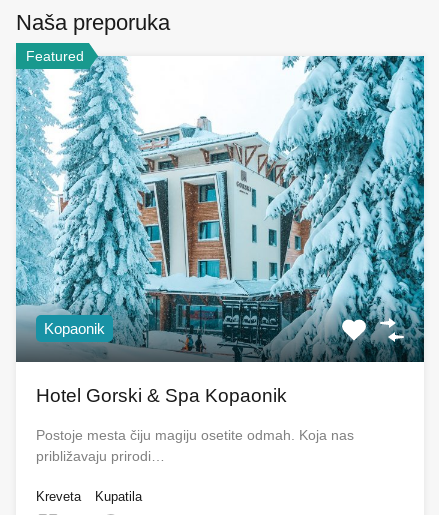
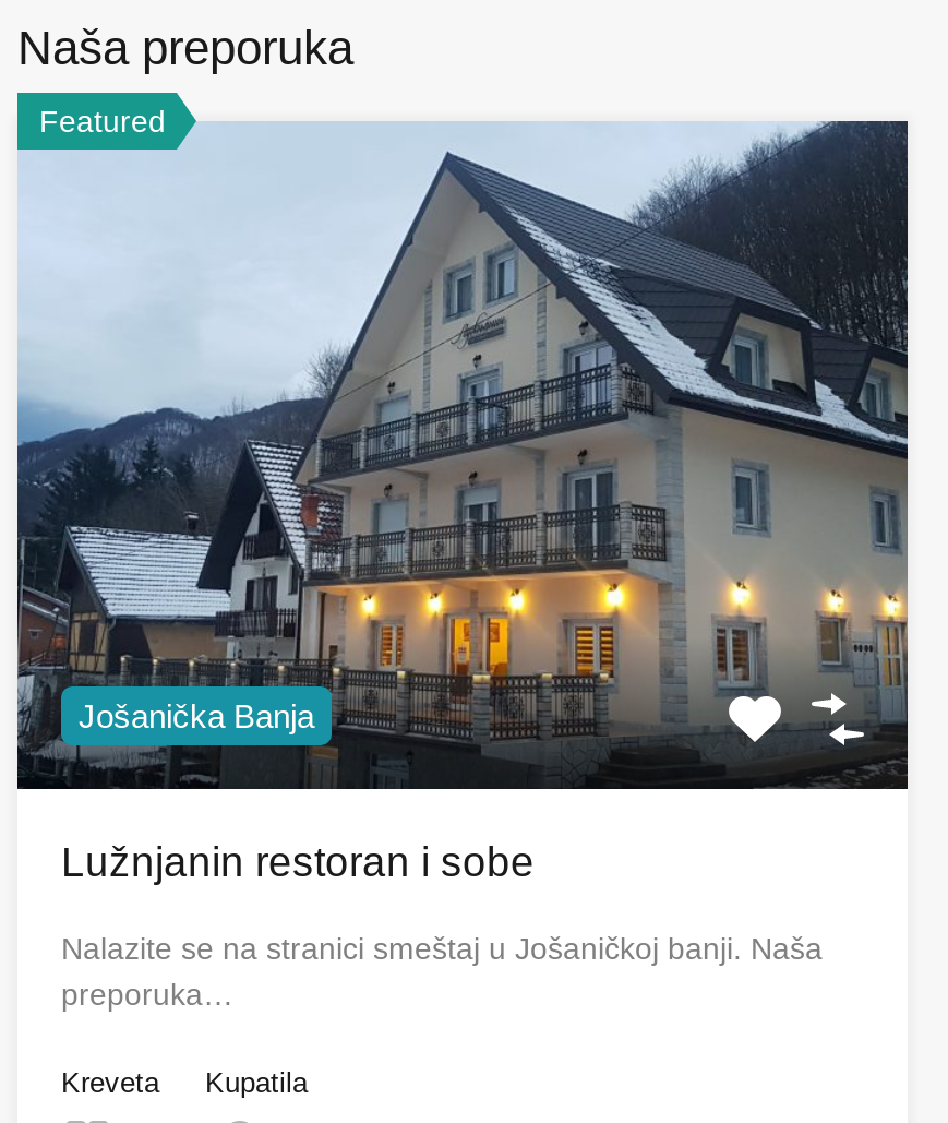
- [image]
- Kopaonik
+ [image]
+ Jošanička Banja

- Hotel Gorski & Spa Kopaonik
+ Lužnjanin restoran i sobe

- Postoje mesta čiju magiju osetite odmah. Koja nas
- približavaju prirodi…
+ Nalazite se na stranici smeštaj u Jošaničkoj banji. Naša
+ preporuka…
